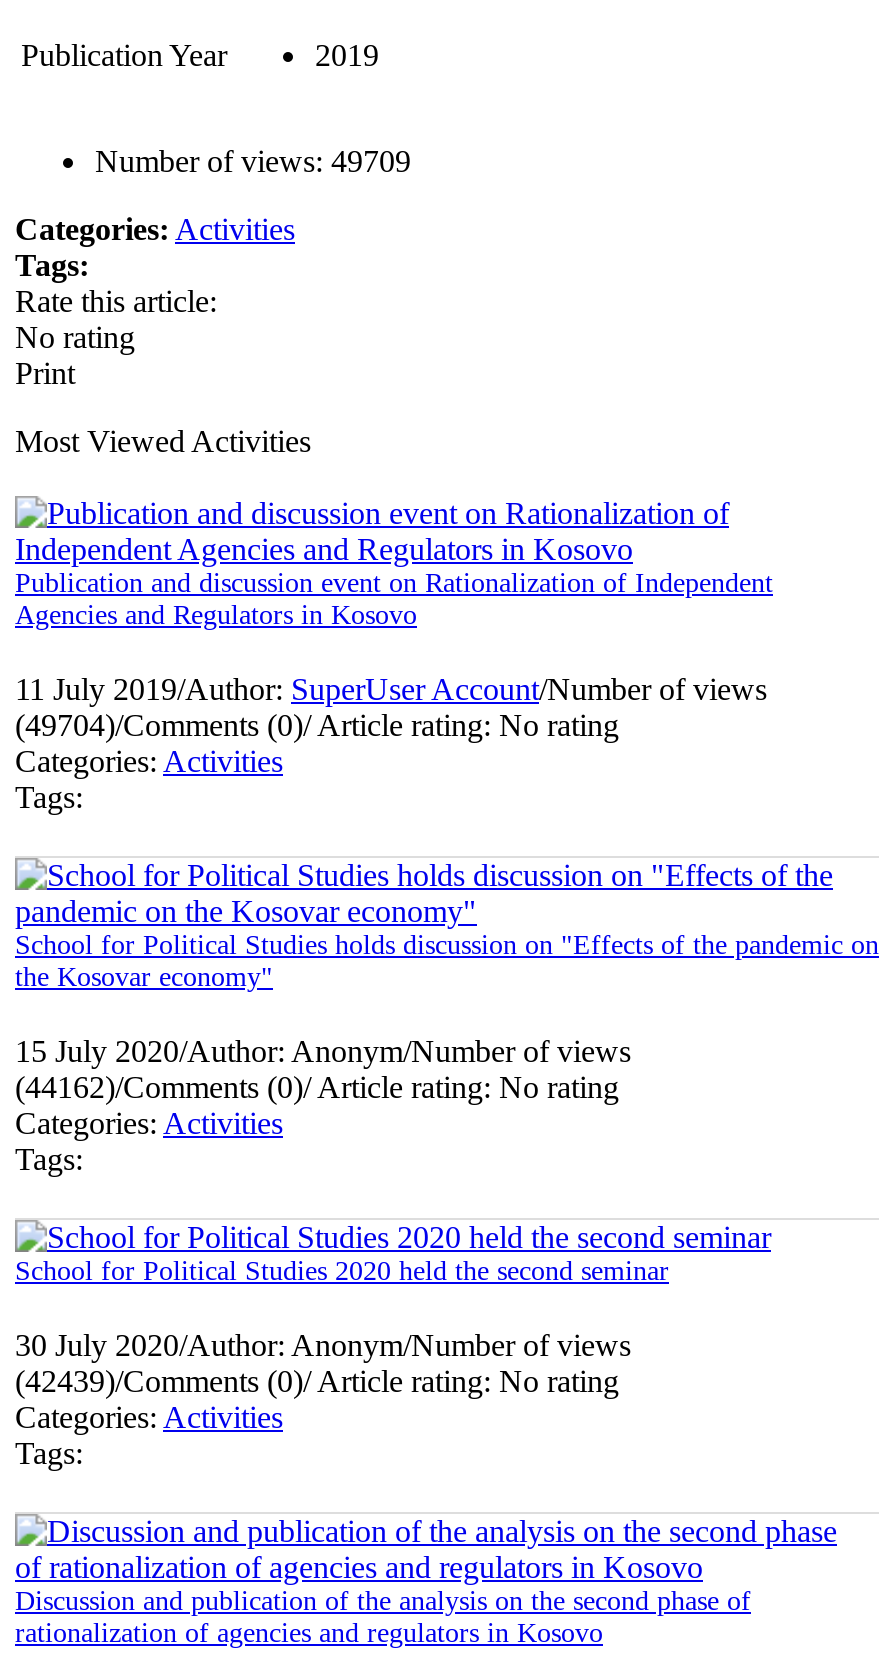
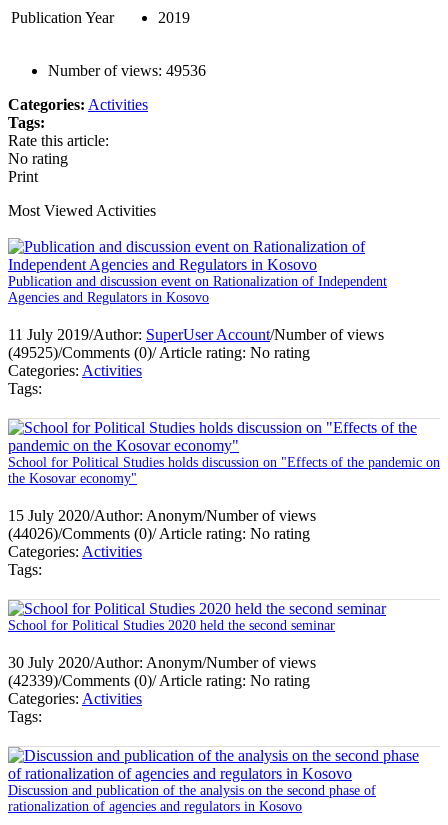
- Number of views: 49709
+ Number of views: 49536

- (49704)/Comments (0)/ Article rating: No rating
+ (49525)/Comments (0)/ Article rating: No rating

- (44162)/Comments (0)/ Article rating: No rating
+ (44026)/Comments (0)/ Article rating: No rating

- (42439)/Comments (0)/ Article rating: No rating
+ (42339)/Comments (0)/ Article rating: No rating
